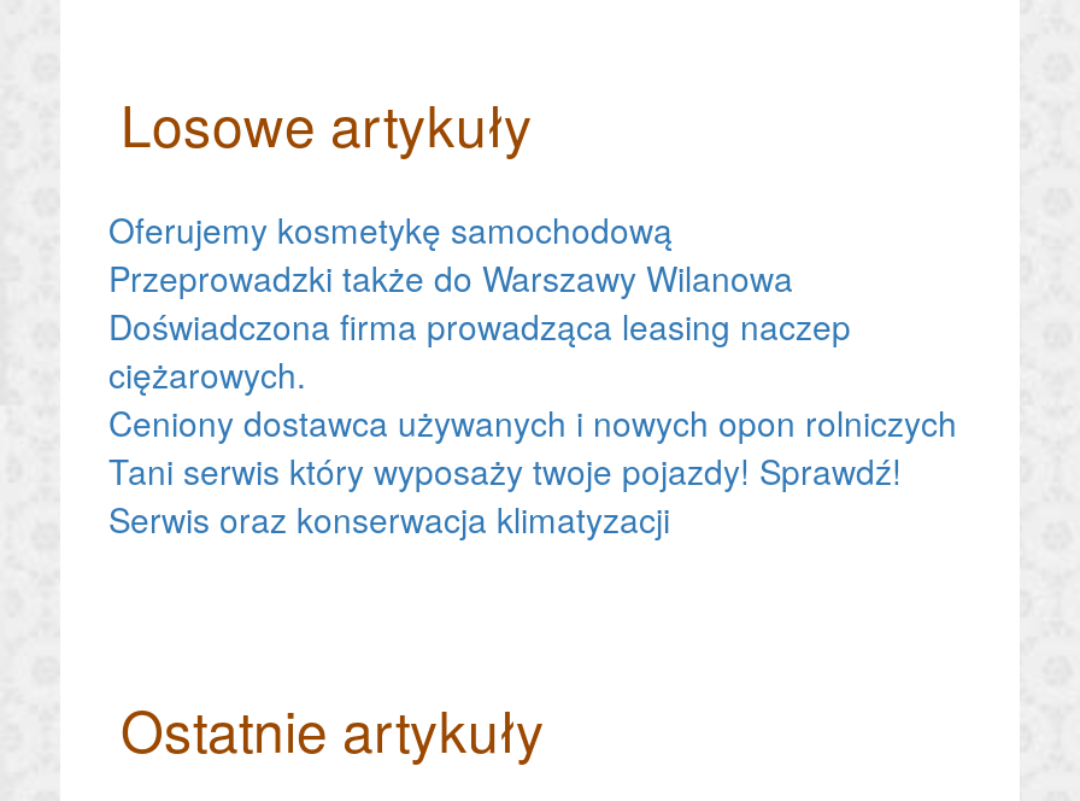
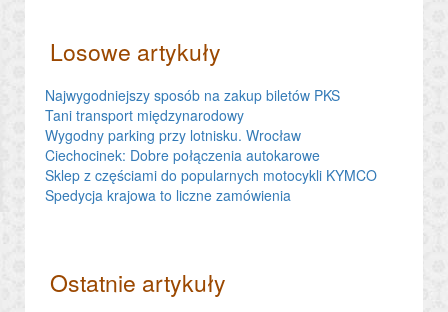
- Oferujemy kosmetykę samochodową
- Przeprowadzki także do Warszawy Wilanowa
- Doświadczona firma prowadząca leasing naczep
- ciężarowych.
- Ceniony dostawca używanych i nowych opon rolniczych
- Tani serwis który wyposaży twoje pojazdy! Sprawdź!
- Serwis oraz konserwacja klimatyzacji
+ Najwygodniejszy sposób na zakup biletów PKS
+ Tani transport międzynarodowy
+ Wygodny parking przy lotnisku. Wrocław
+ Ciechocinek: Dobre połączenia autokarowe
+ Sklep z częściami do popularnych motocykli KYMCO
+ Spedycja krajowa to liczne zamówienia
